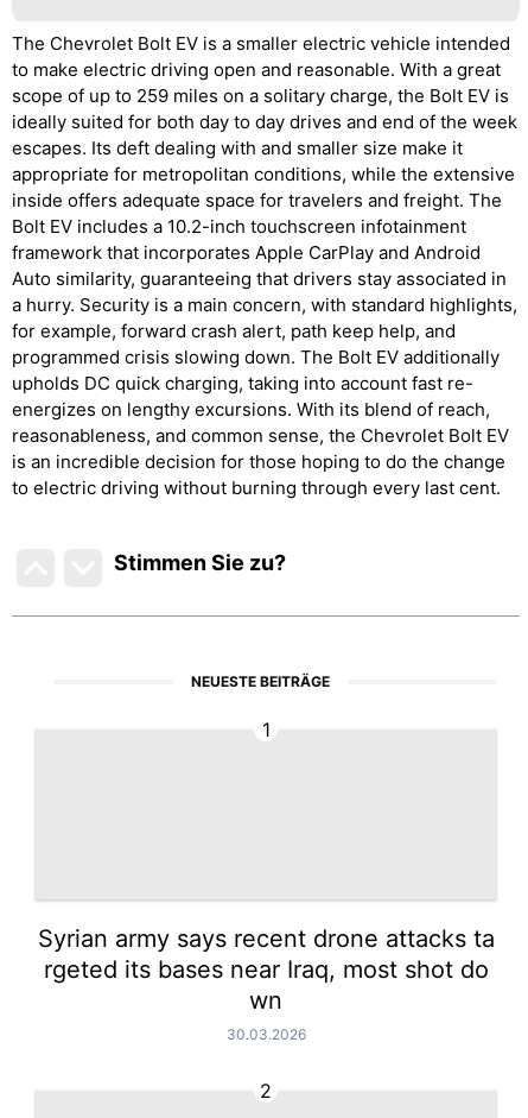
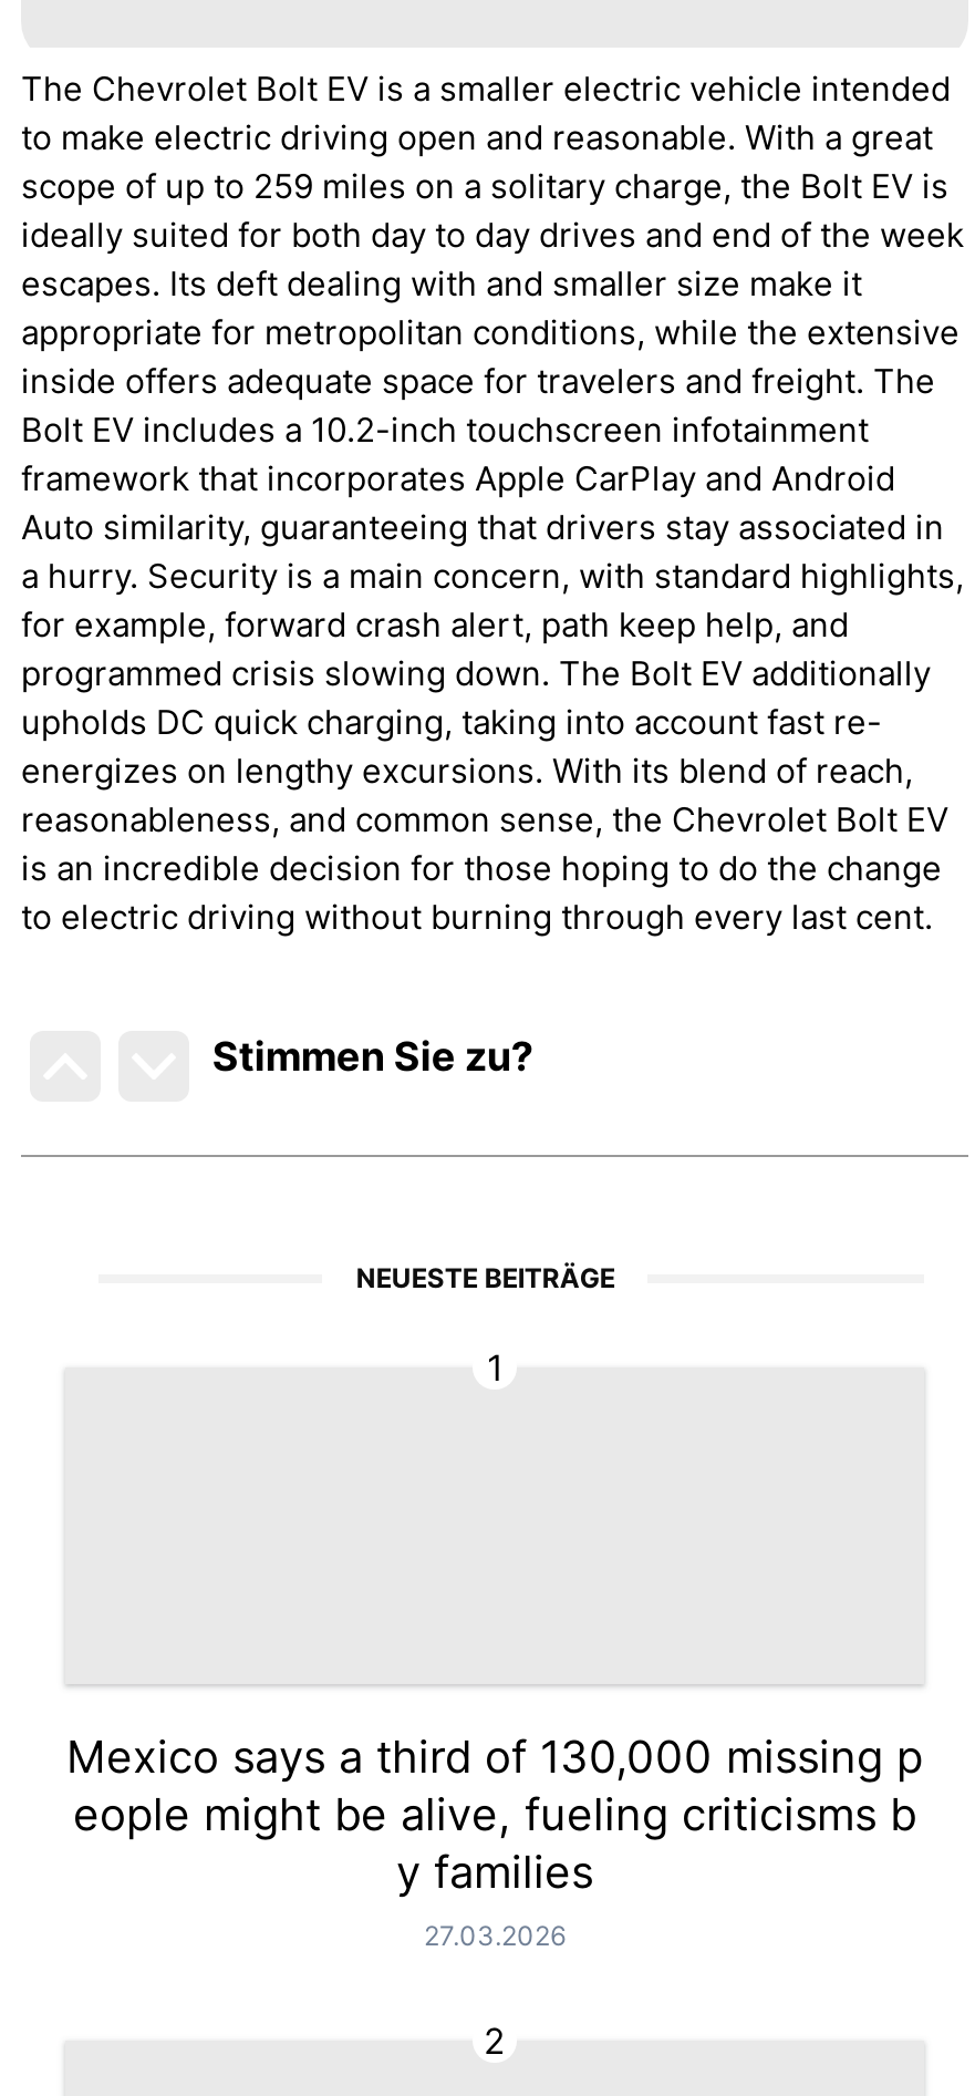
- Syrian army says recent drone attacks ta
- rgeted its bases near Iraq, most shot do
- wn
- 30.03.2026
+ Mexico says a third of 130,000 missing p
+ eople might be alive, fueling criticisms b
+ y families
+ 27.03.2026
